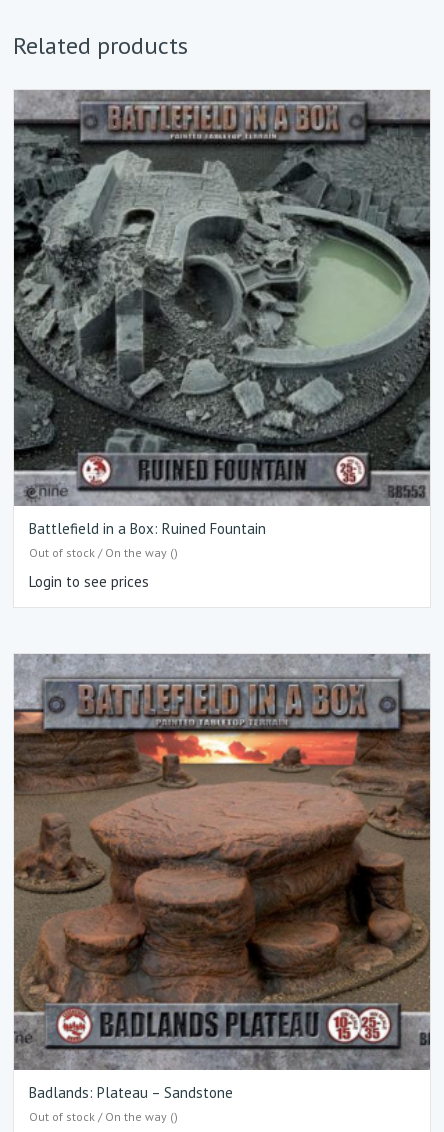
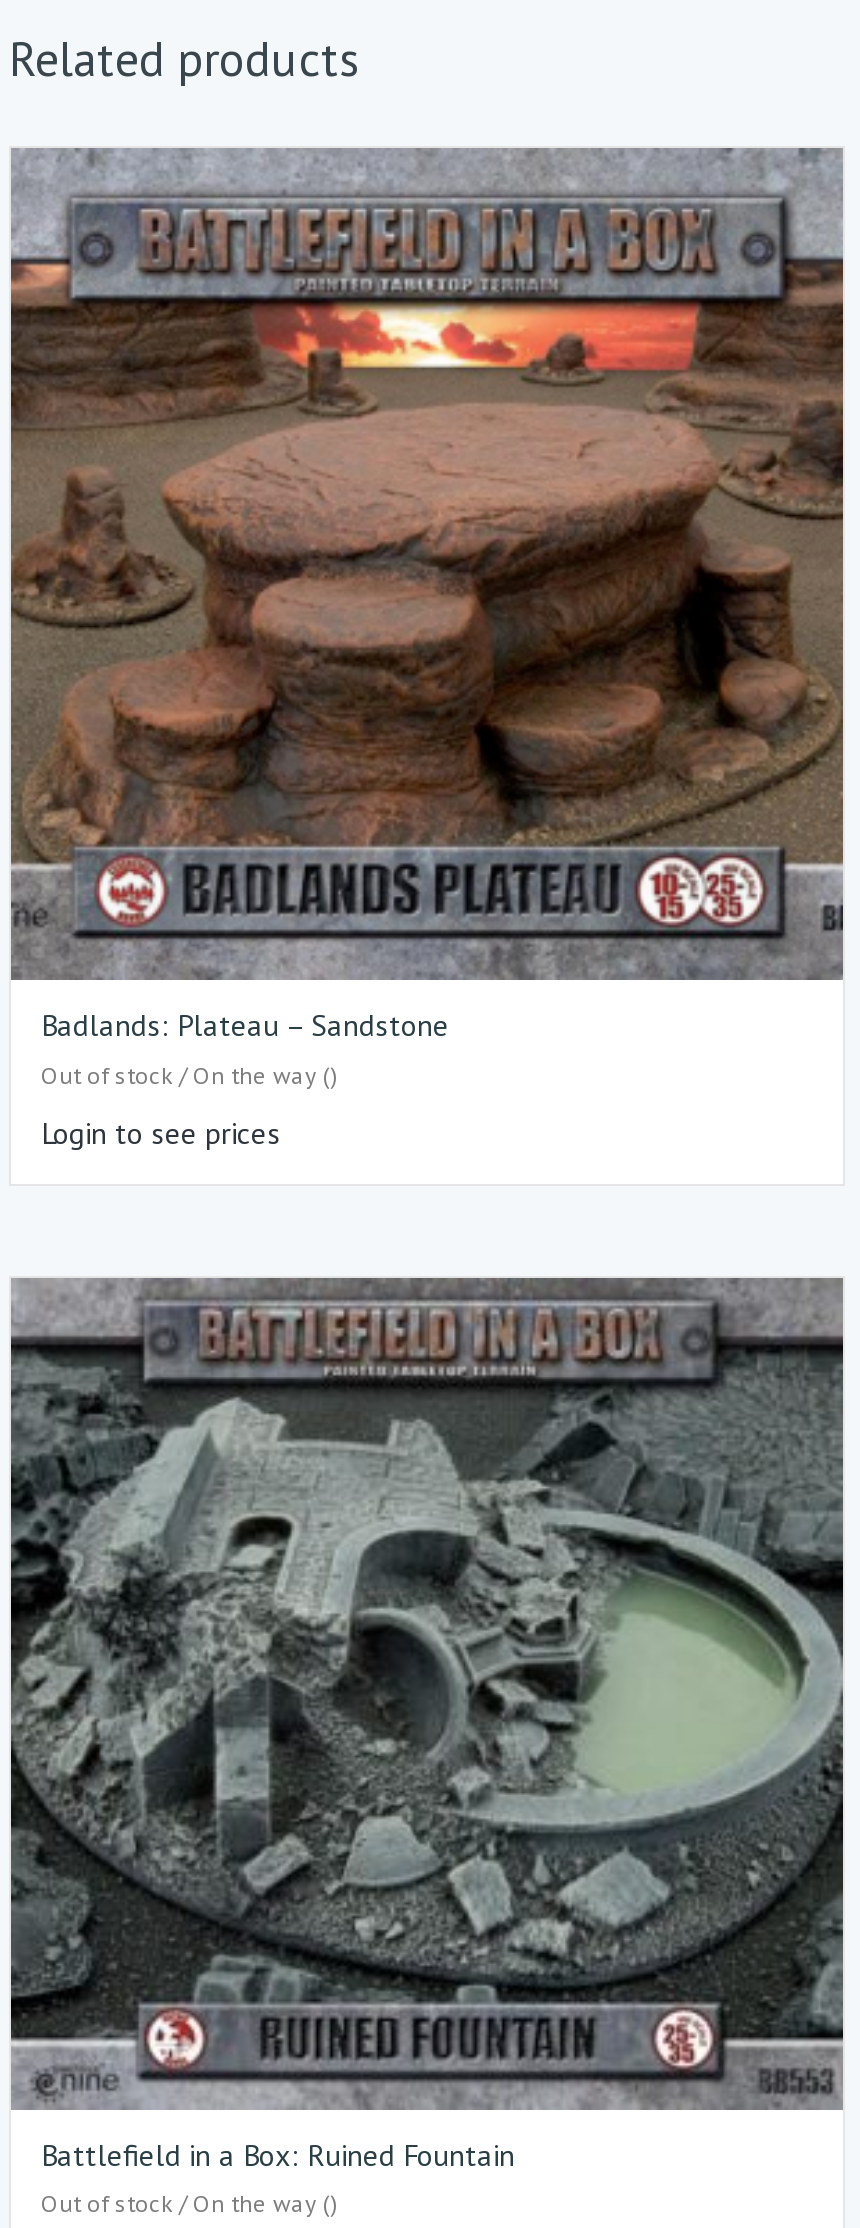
moved down: [image] | Battlefield in a Box: Ruined Fountain

moved up: [image] | Badlands: Plateau – Sandstone
